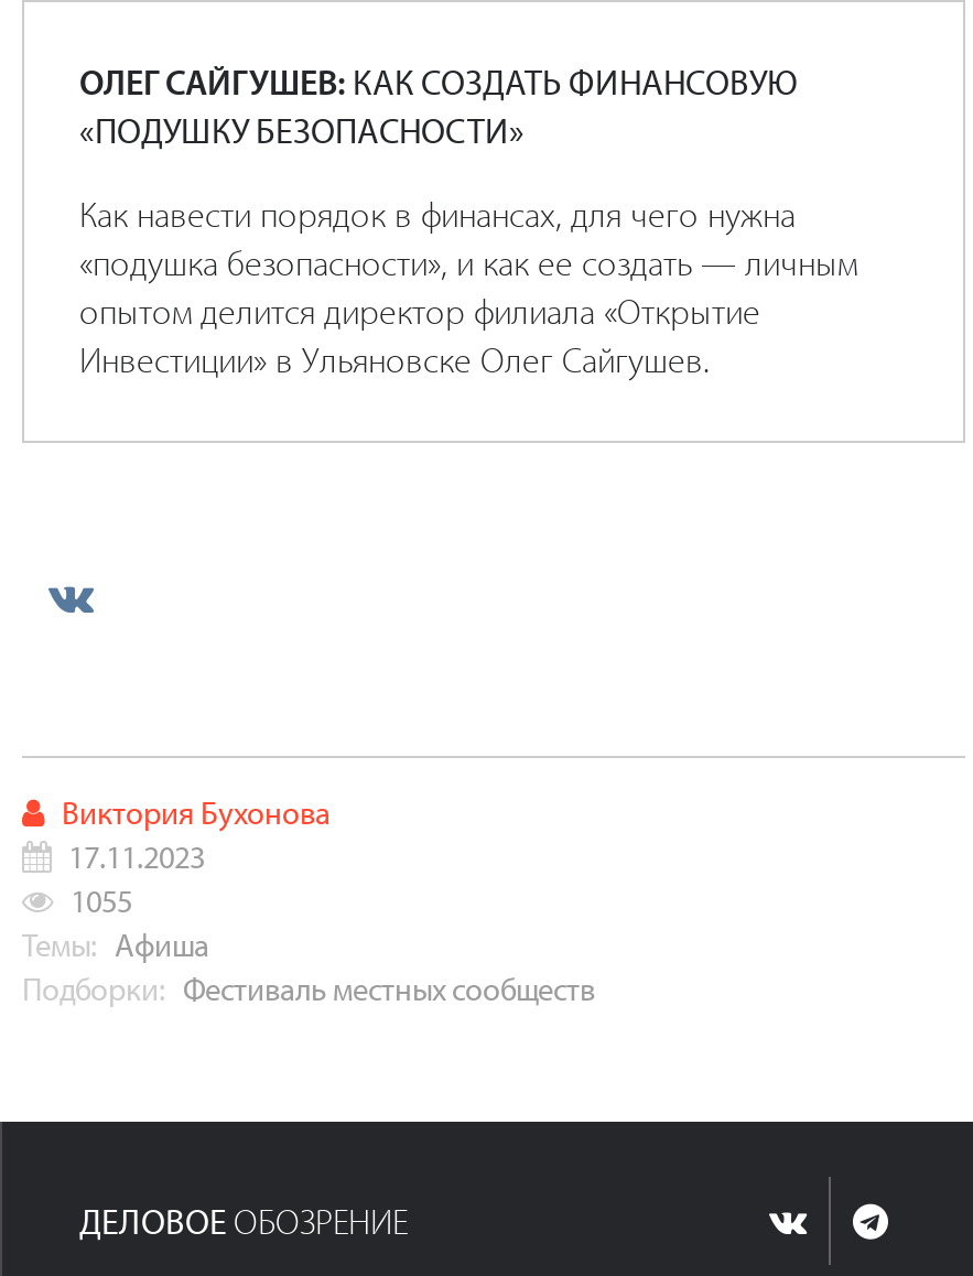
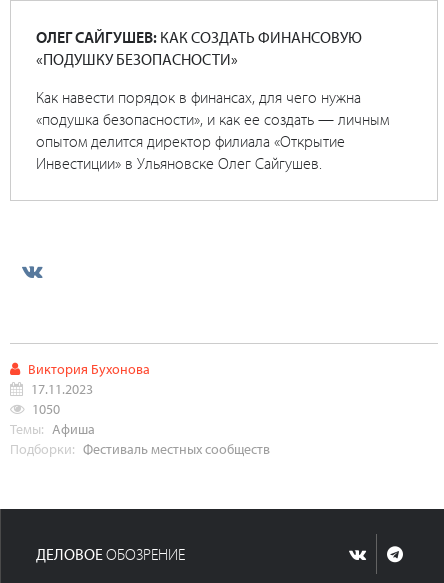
- 1055
+ 1050
